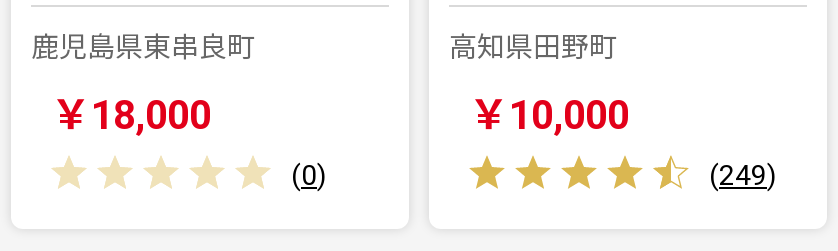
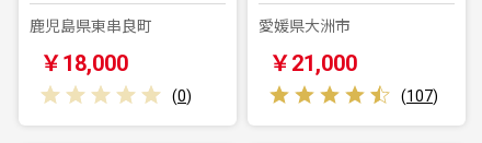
- 高知県田野町
+ 愛媛県大洲市

- ￥10,000
- (249)
+ ￥21,000
+ (107)
